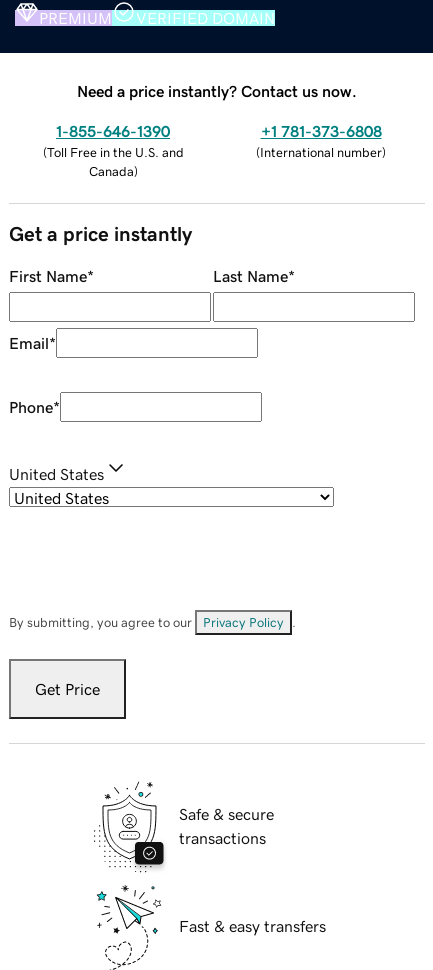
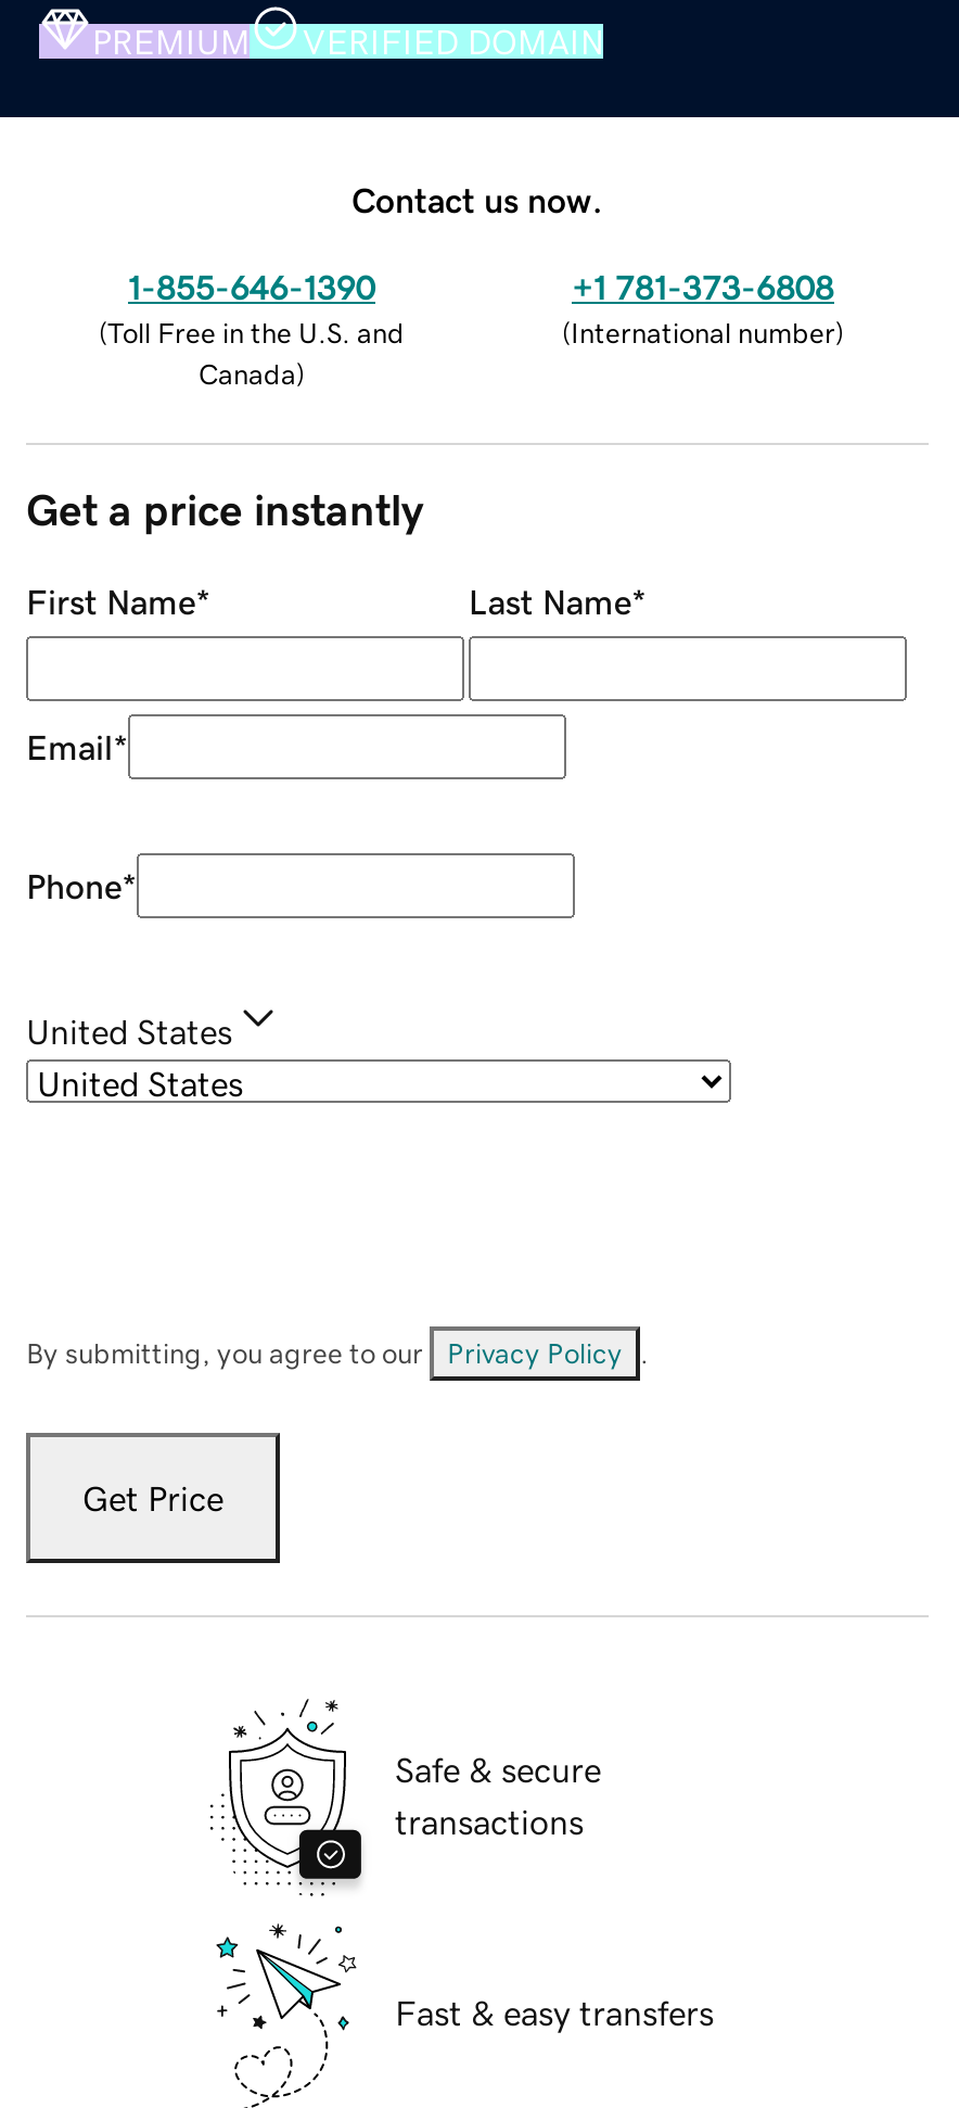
- Need a price instantly? Contact us now.
+ Contact us now.
